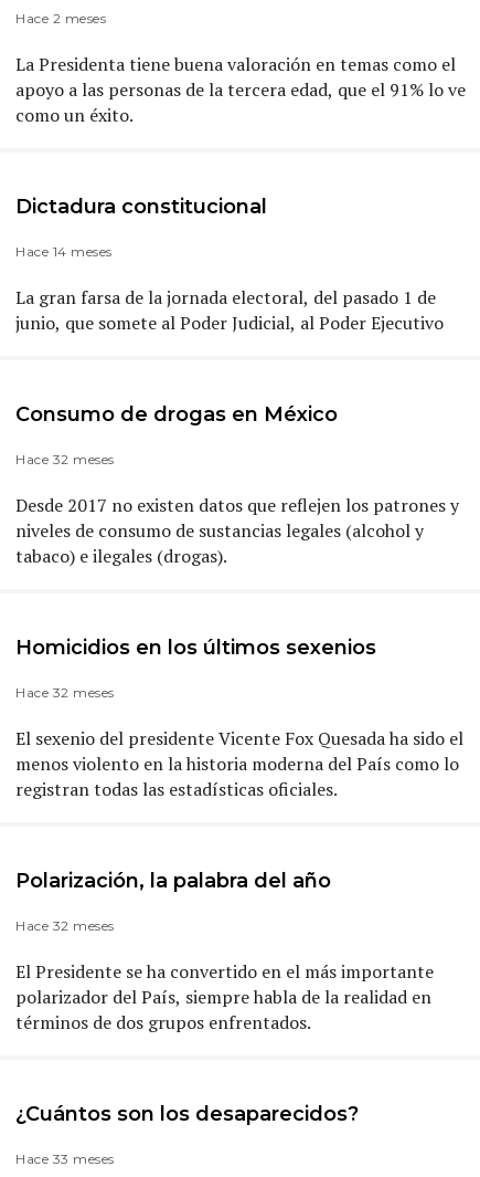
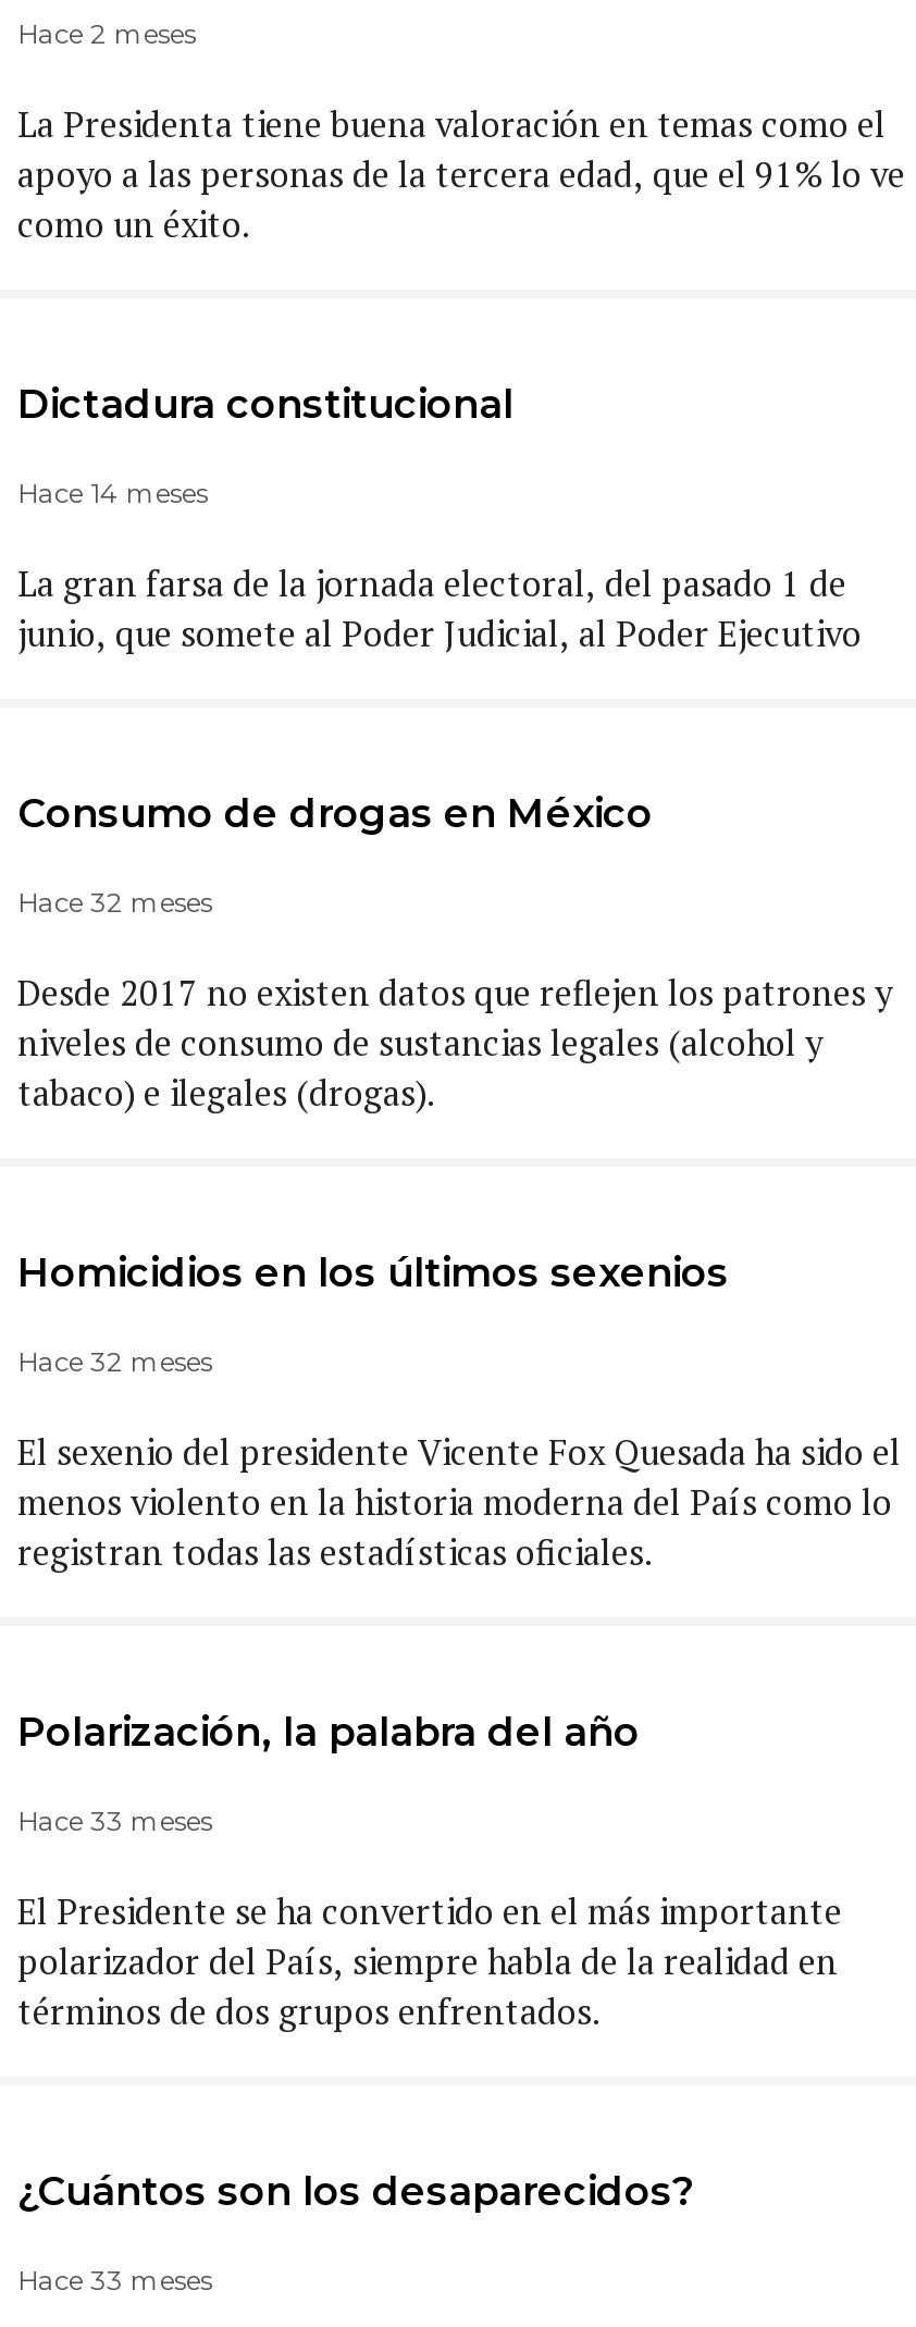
- Hace 32 meses
+ Hace 33 meses
